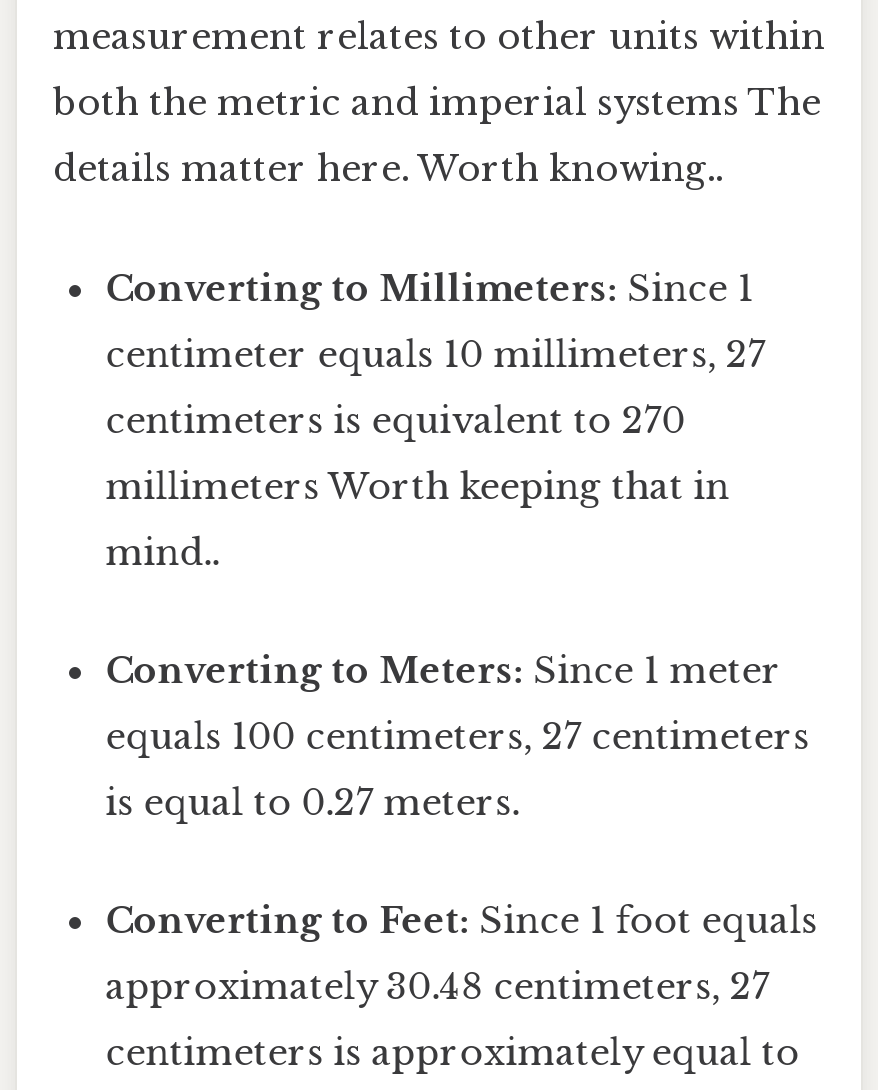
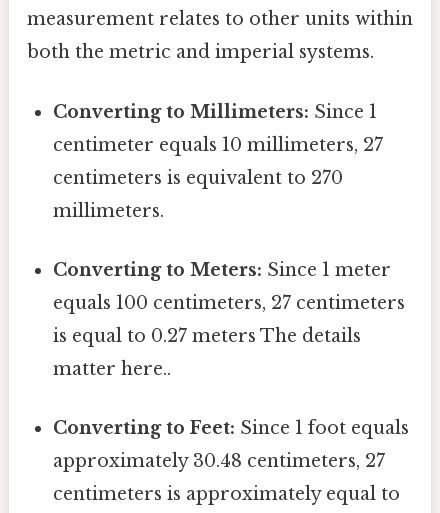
- both the metric and imperial systems The
- details matter here. Worth knowing..
+ both the metric and imperial systems.

- millimeters Worth keeping that in
- mind..
+ millimeters.

moved up: Converting to Meters: Since 1 meter | equals 100 centimeters, 27 centimeters

- is equal to 0.27 meters.
+ is equal to 0.27 meters The details
+ matter here..
